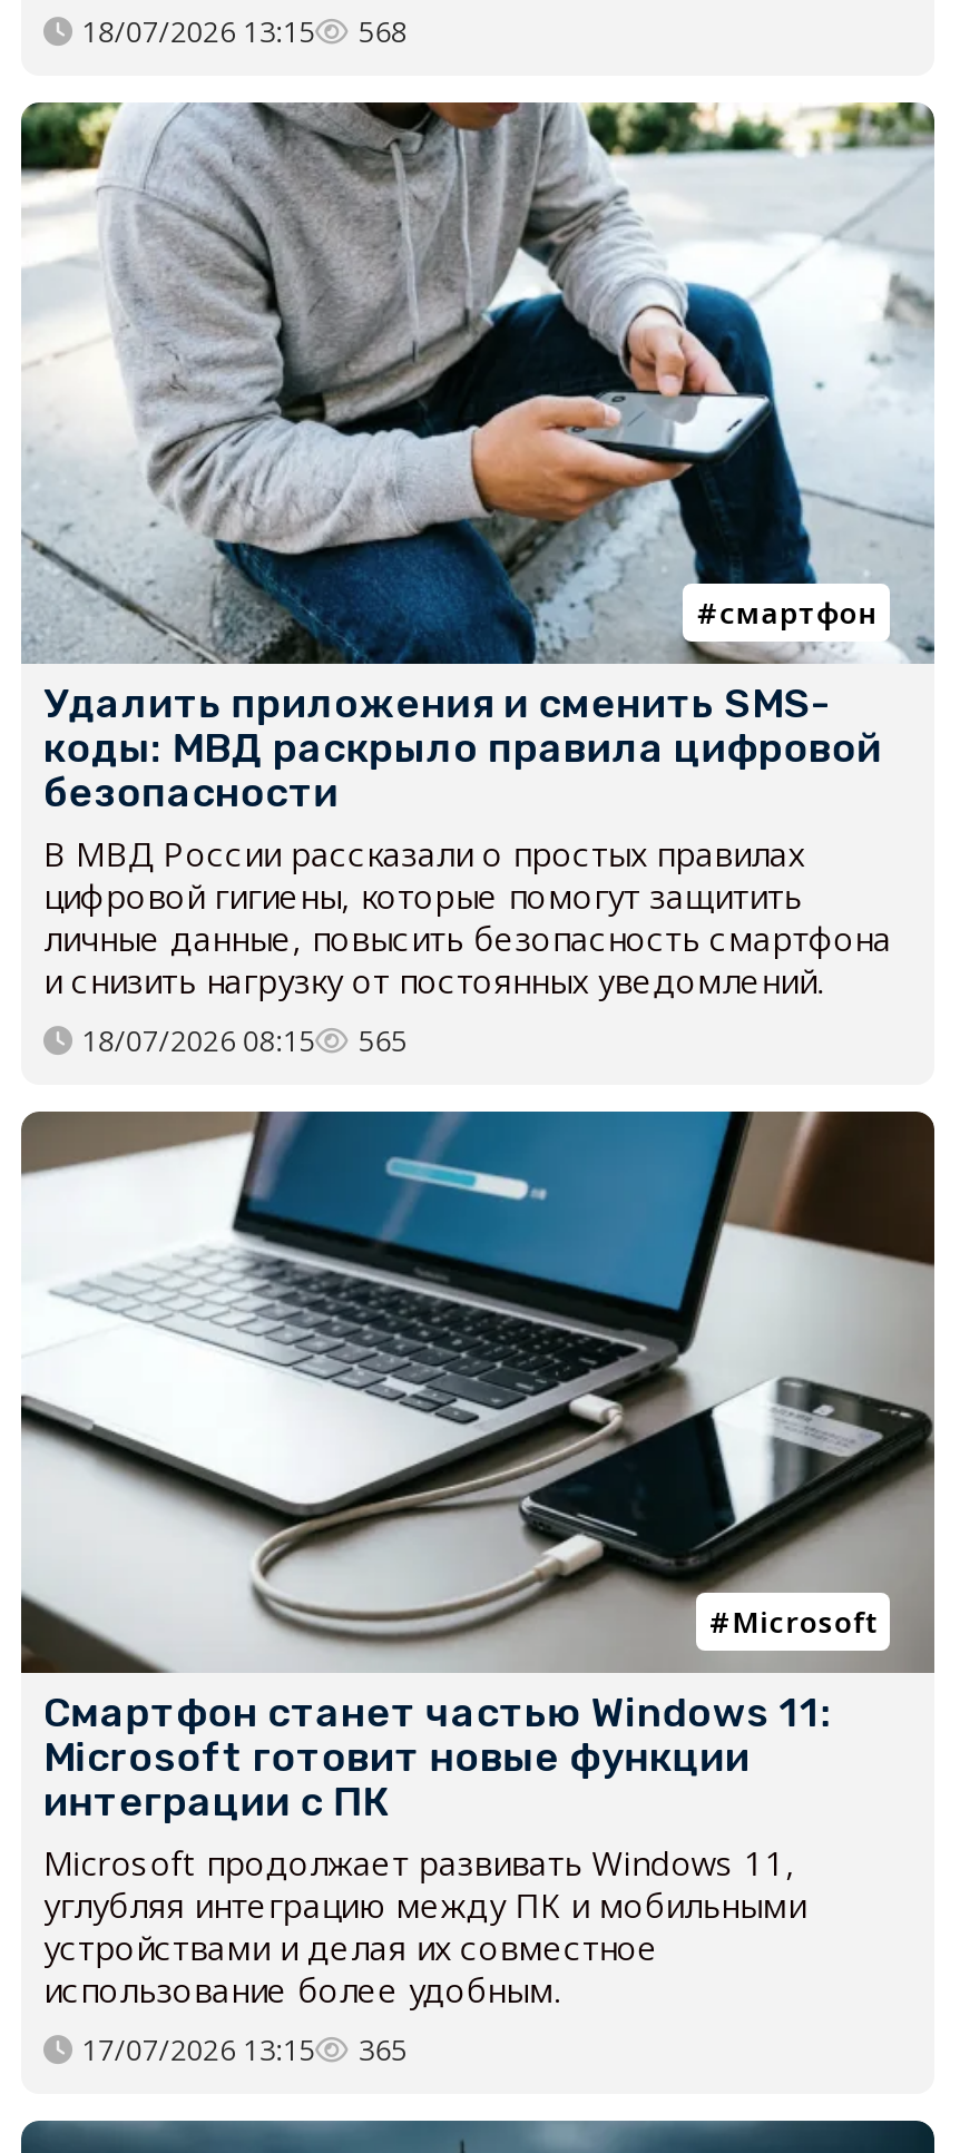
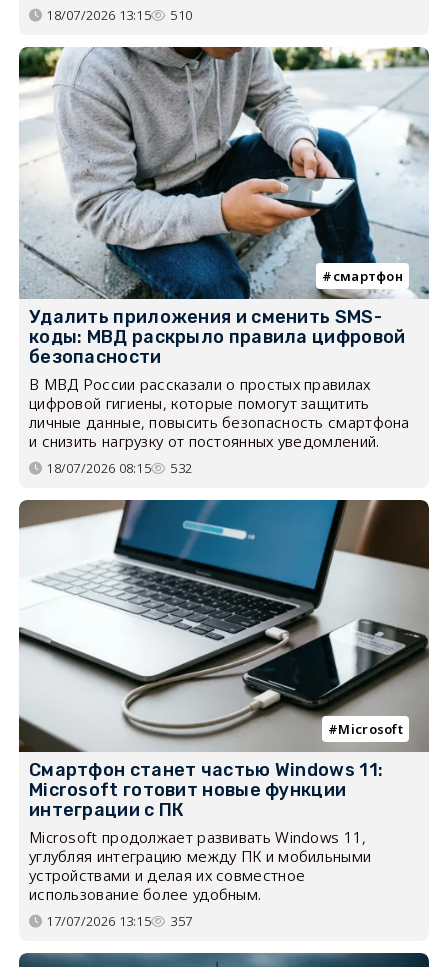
- 18/07/2026 13:15 568
+ 18/07/2026 13:15 510

- 18/07/2026 08:15 565
+ 18/07/2026 08:15 532

- 17/07/2026 13:15 365
+ 17/07/2026 13:15 357
